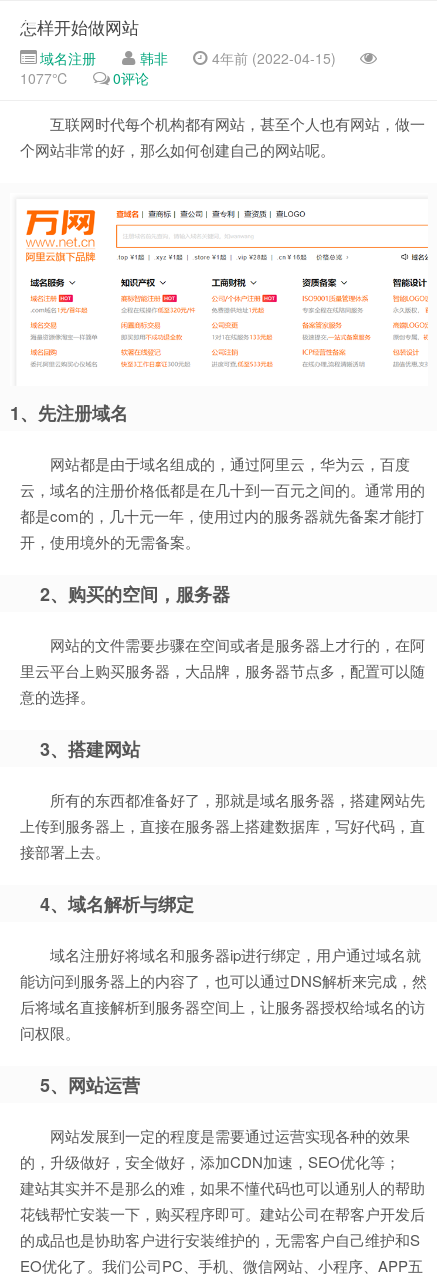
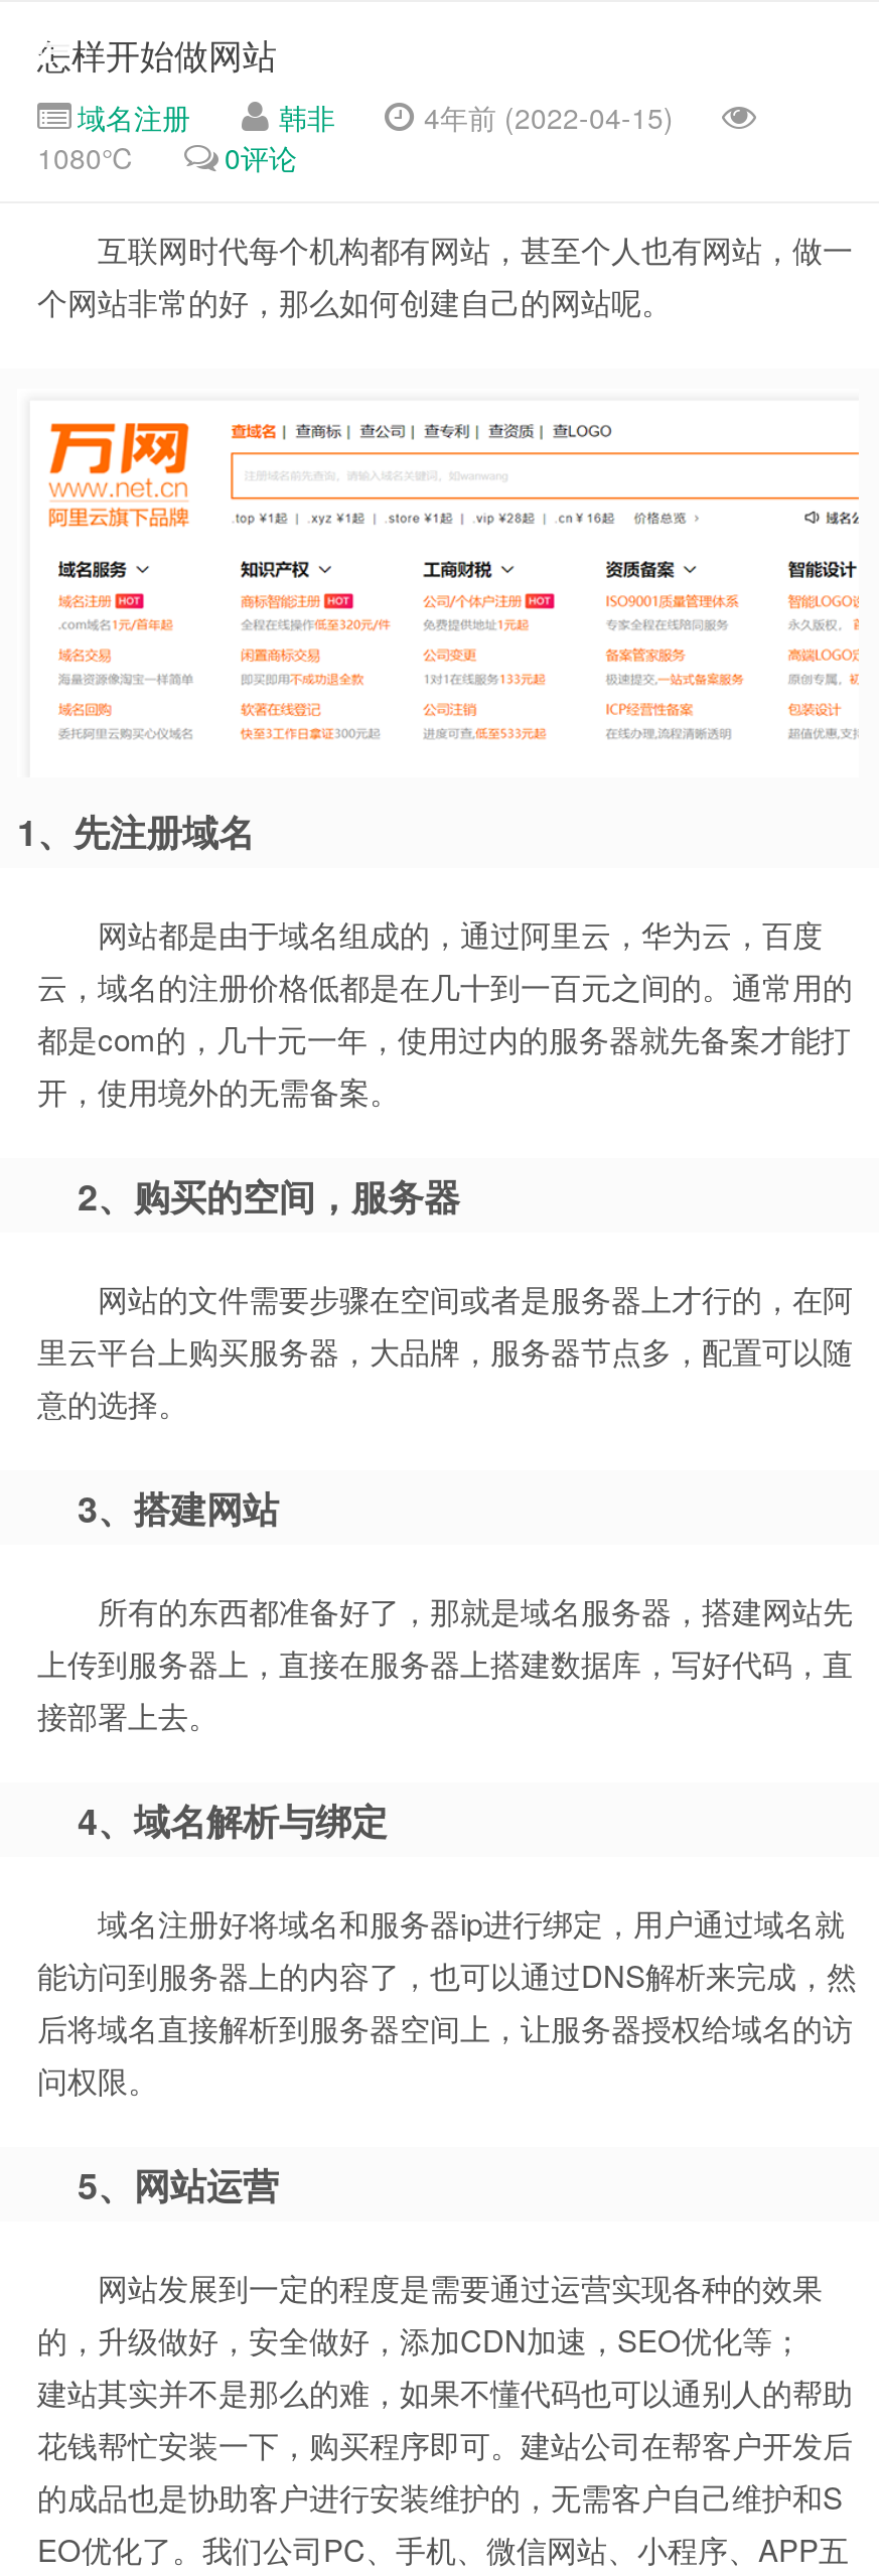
- 1077℃
+ 1080℃
